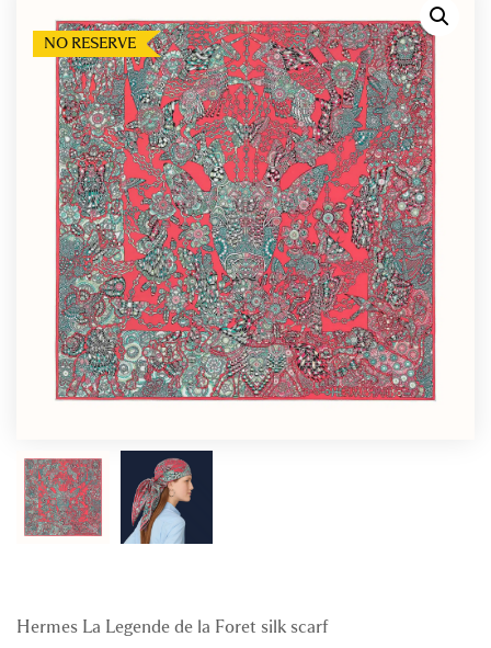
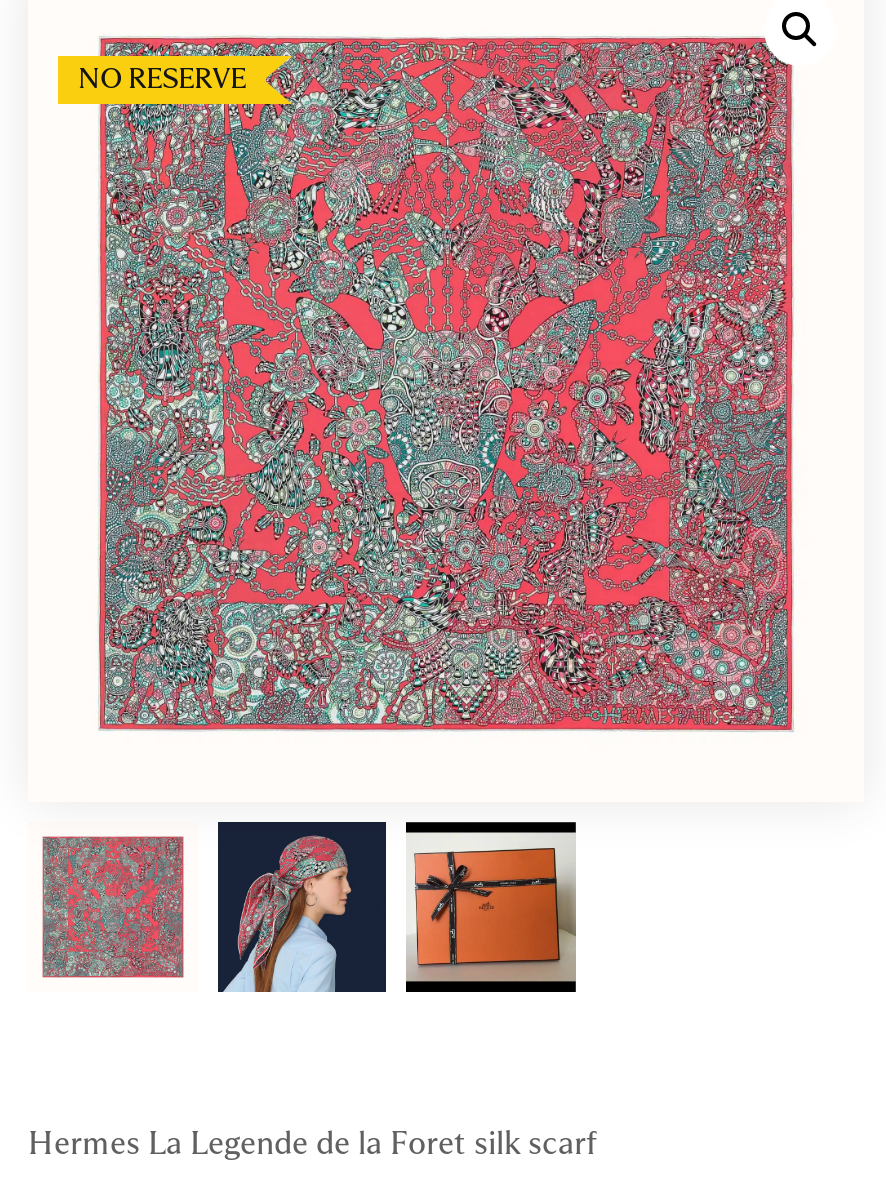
+ [image]
